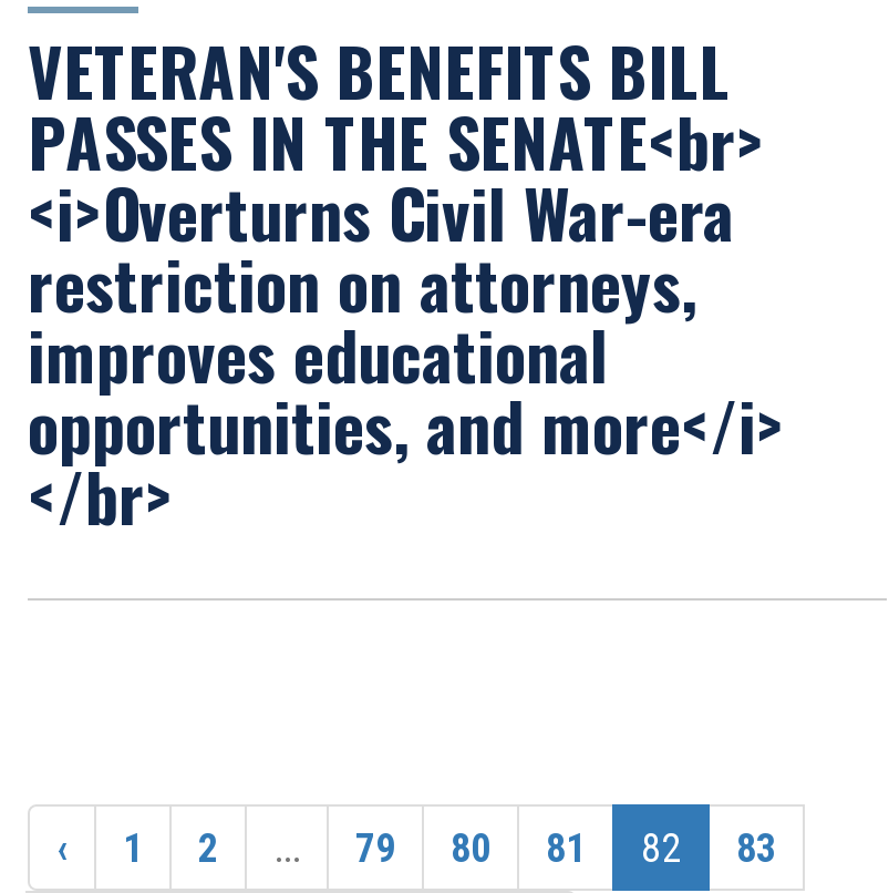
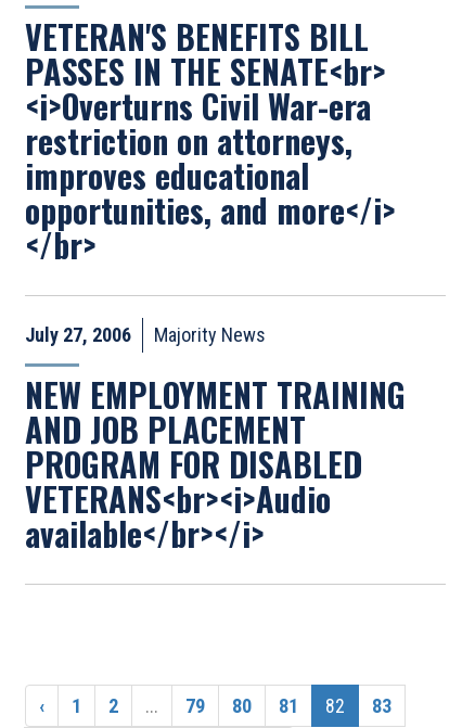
+ July 27, 2006
+ Majority News
+ NEW EMPLOYMENT TRAINING
+ AND JOB PLACEMENT
+ PROGRAM FOR DISABLED
+ VETERANS<br><i>Audio
+ available</br></i>
